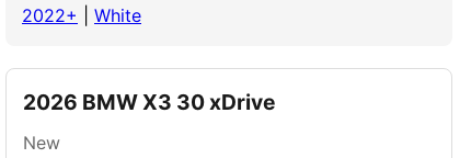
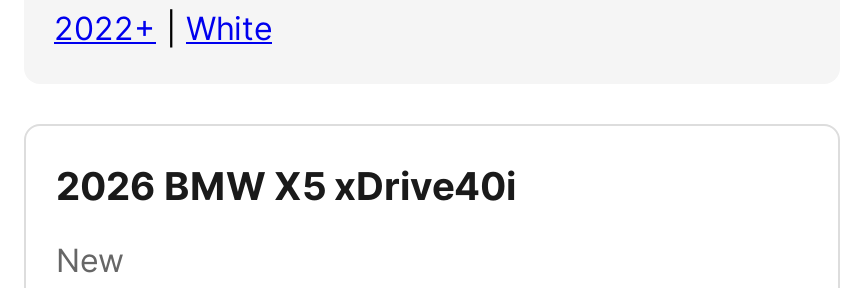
- 2026 BMW X3 30 xDrive
+ 2026 BMW X5 xDrive40i
